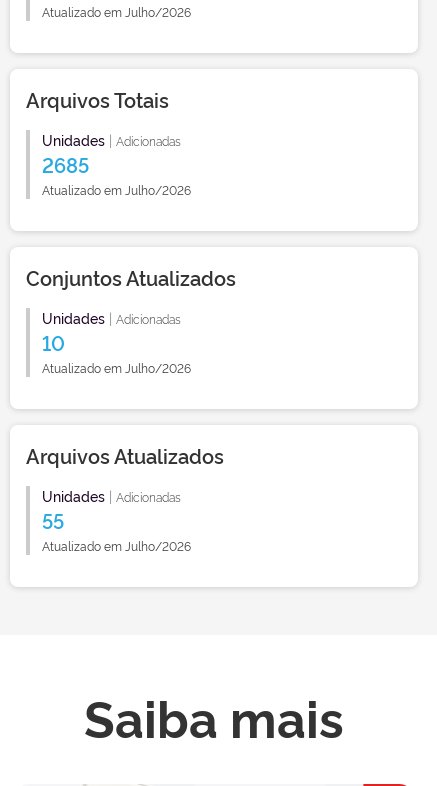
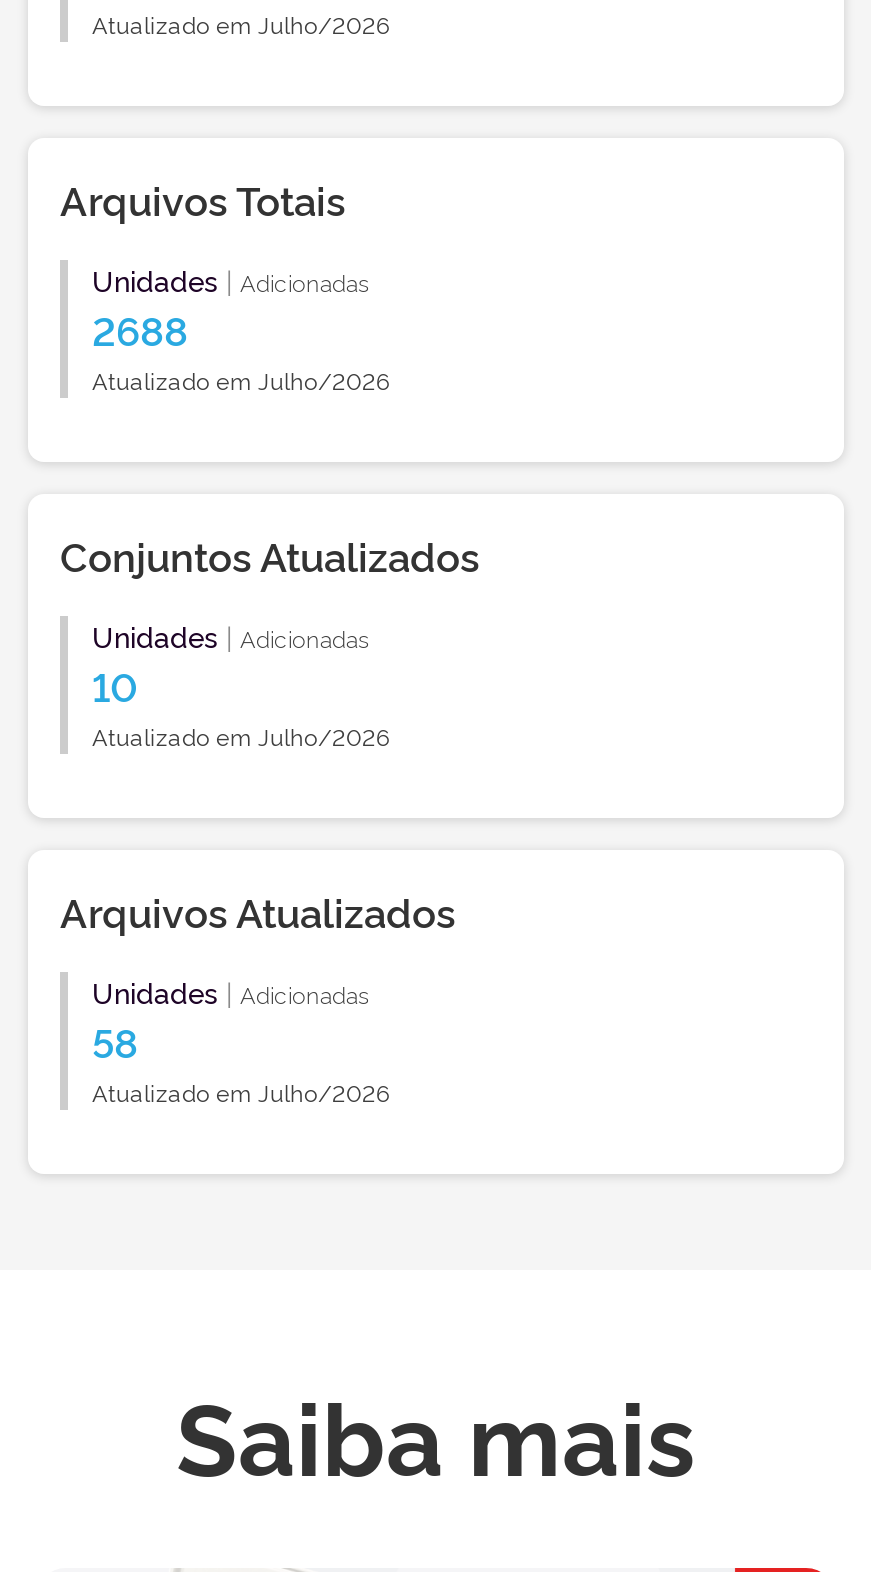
- 2685
+ 2688

- 55
+ 58
